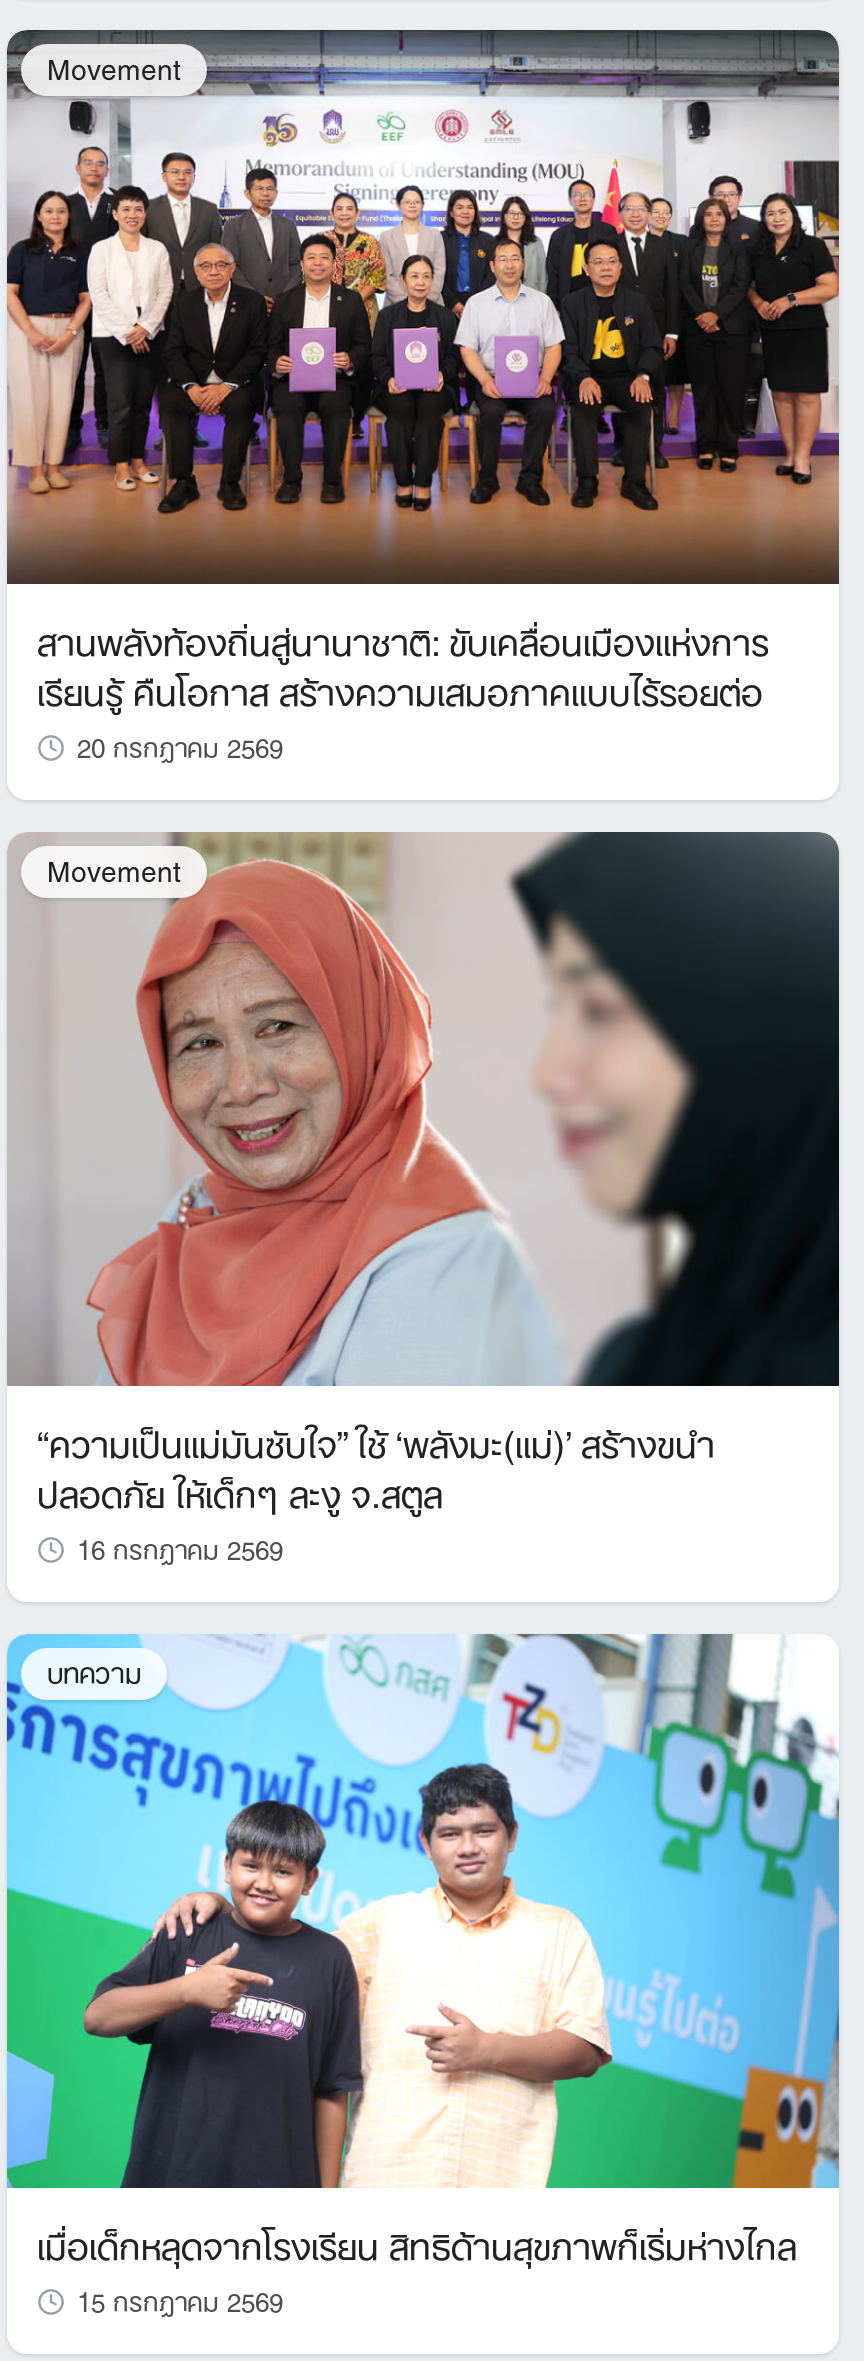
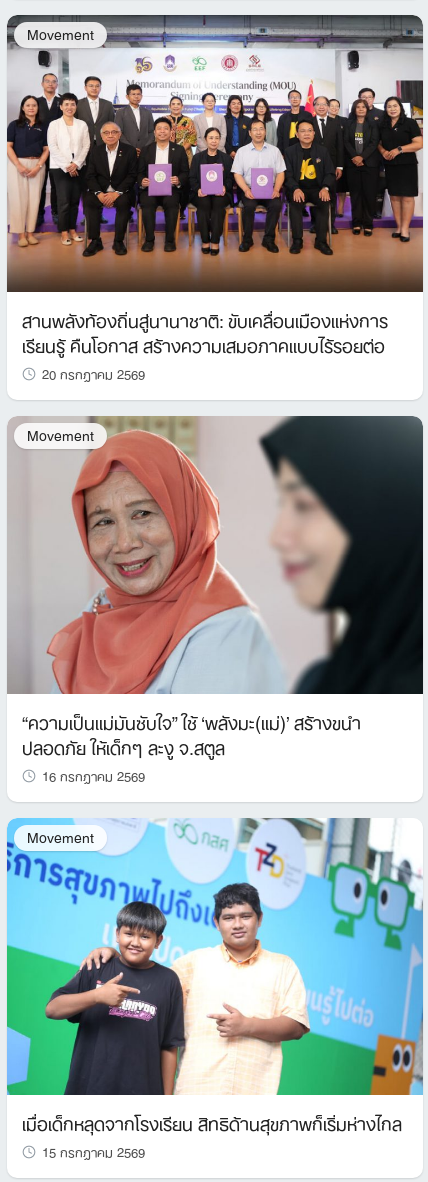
- บทความ
+ Movement
